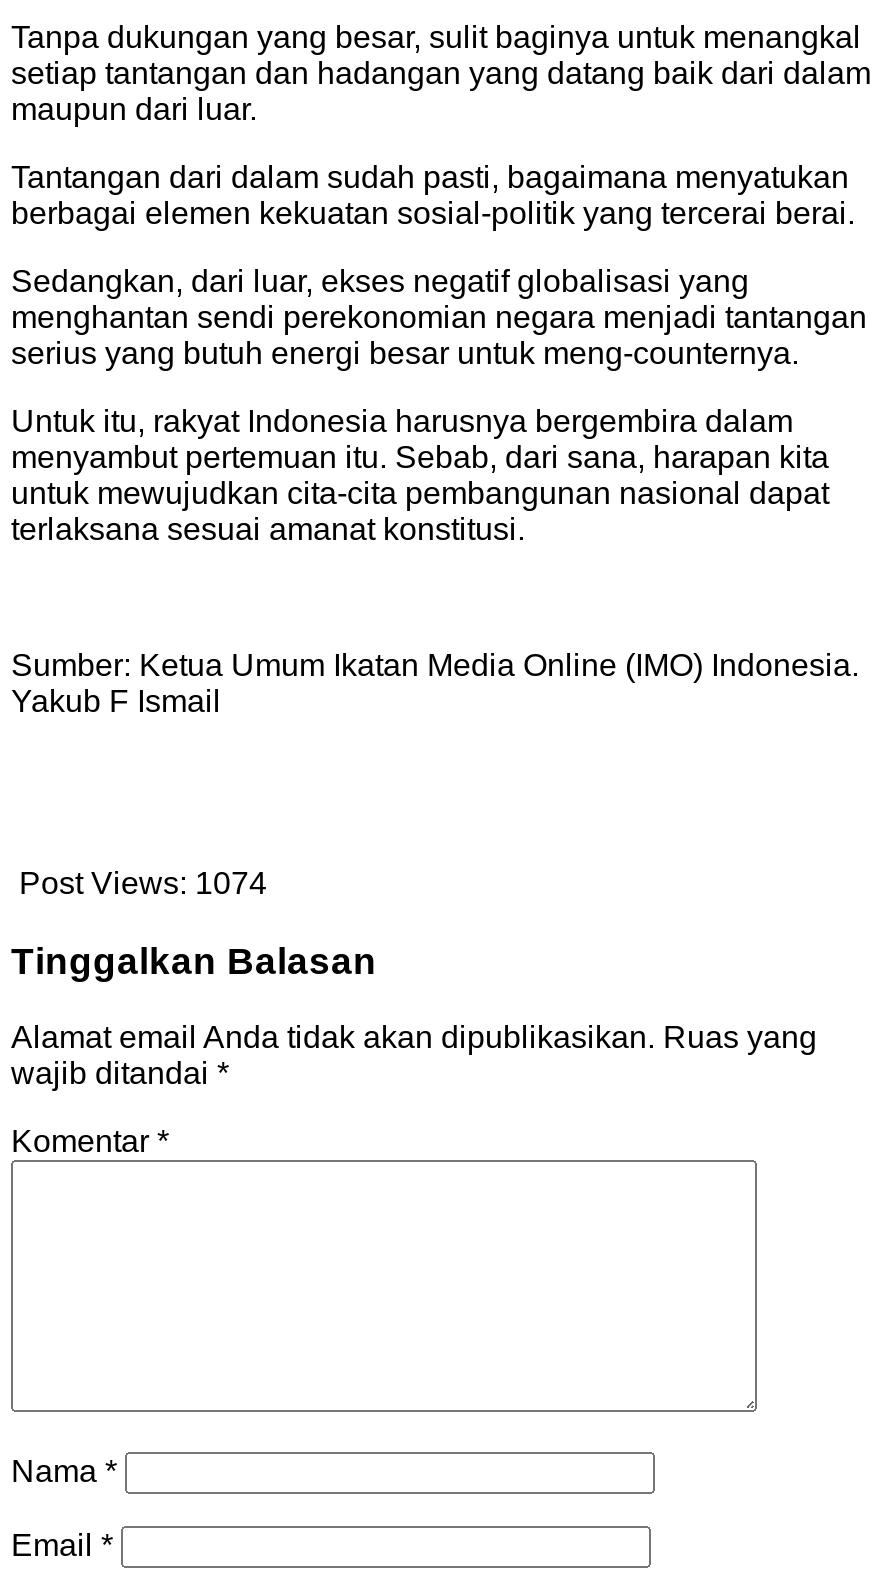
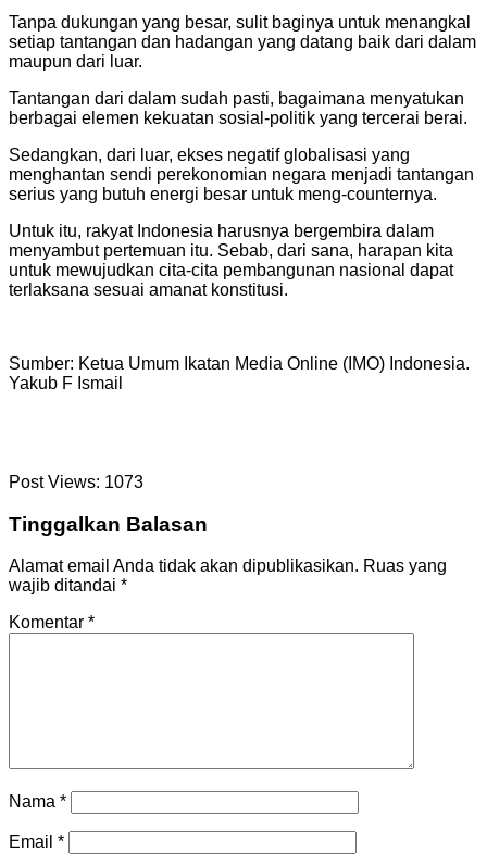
- Post Views: 1074
+ Post Views: 1073
